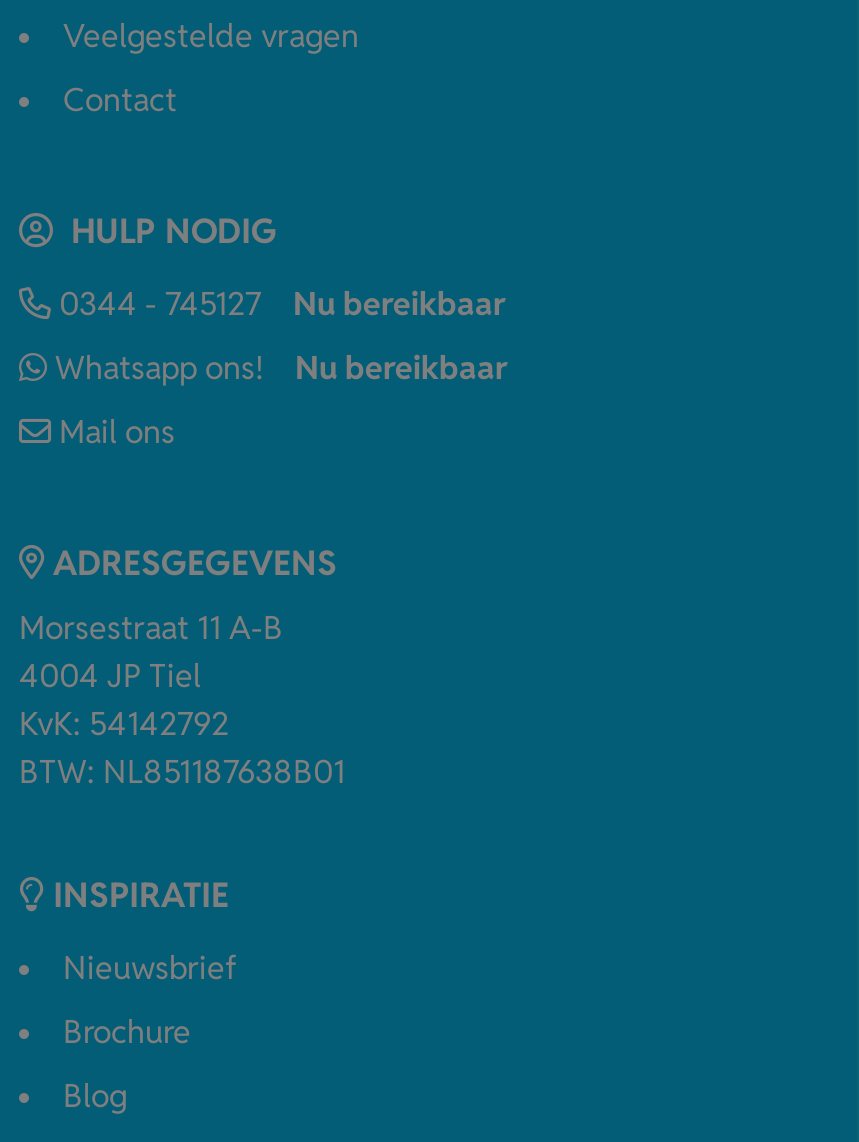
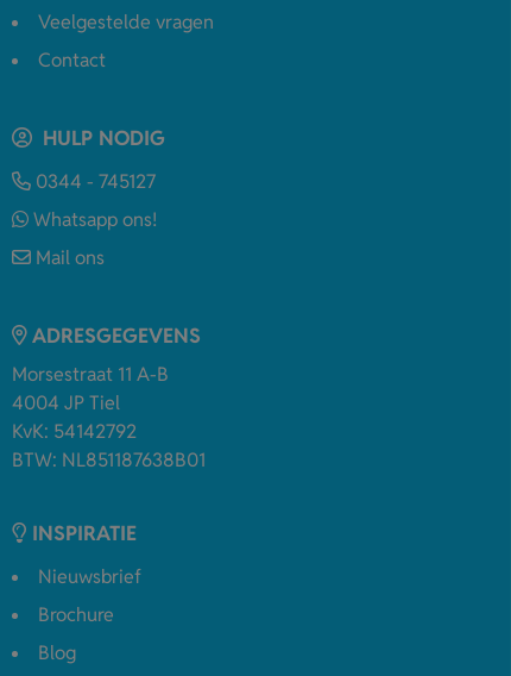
- Nu bereikbaar

- Nu bereikbaar
